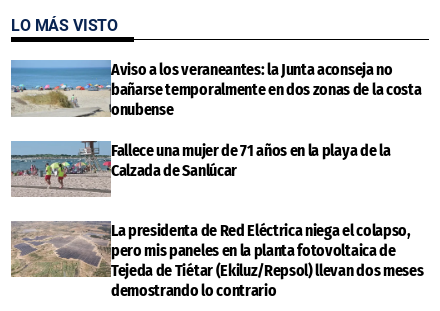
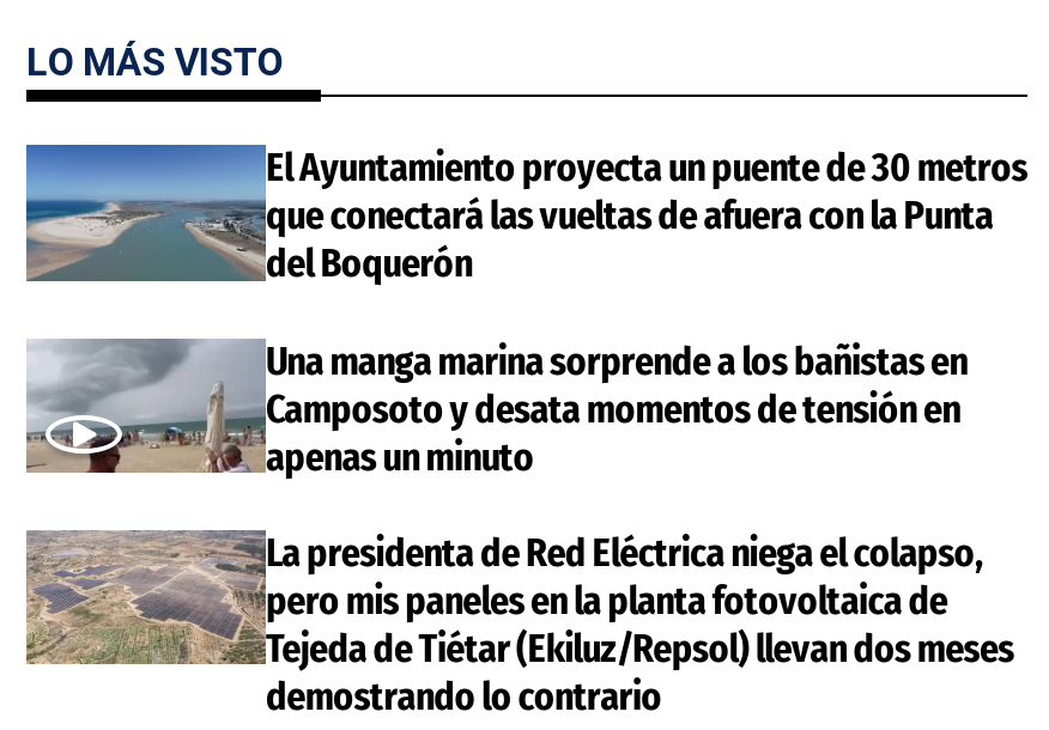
- [image]
- Aviso a los veraneantes: la Junta aconseja no
- bañarse temporalmente en dos zonas de la costa
- onubense
+ [image]
+ El Ayuntamiento proyecta un puente de 30 metros
+ que conectará las vueltas de afuera con la Punta
+ del Boquerón

- [image]
- Fallece una mujer de 71 años en la playa de la
- Calzada de Sanlúcar
+ [image]
+ Una manga marina sorprende a los bañistas en
+ Camposoto y desata momentos de tensión en
+ apenas un minuto
